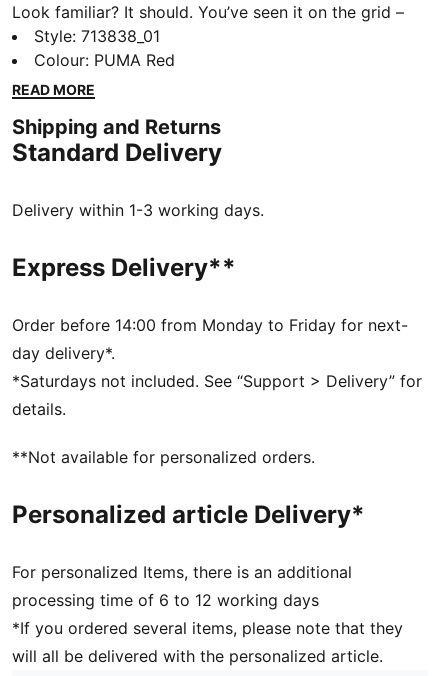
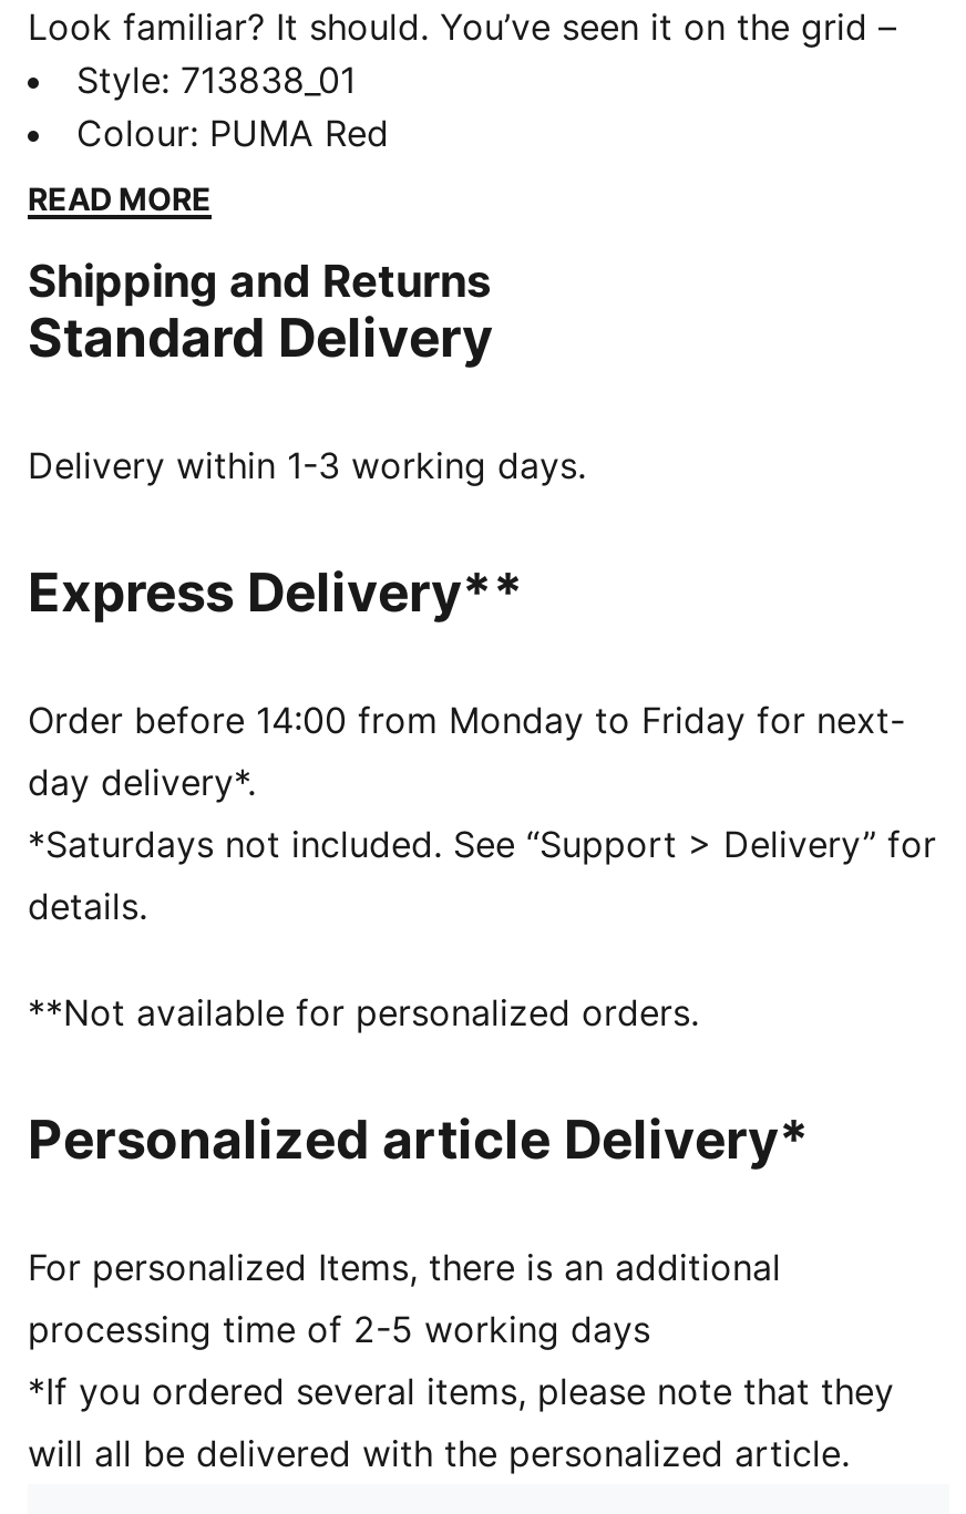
- processing time of 6 to 12 working days
+ processing time of 2-5 working days
